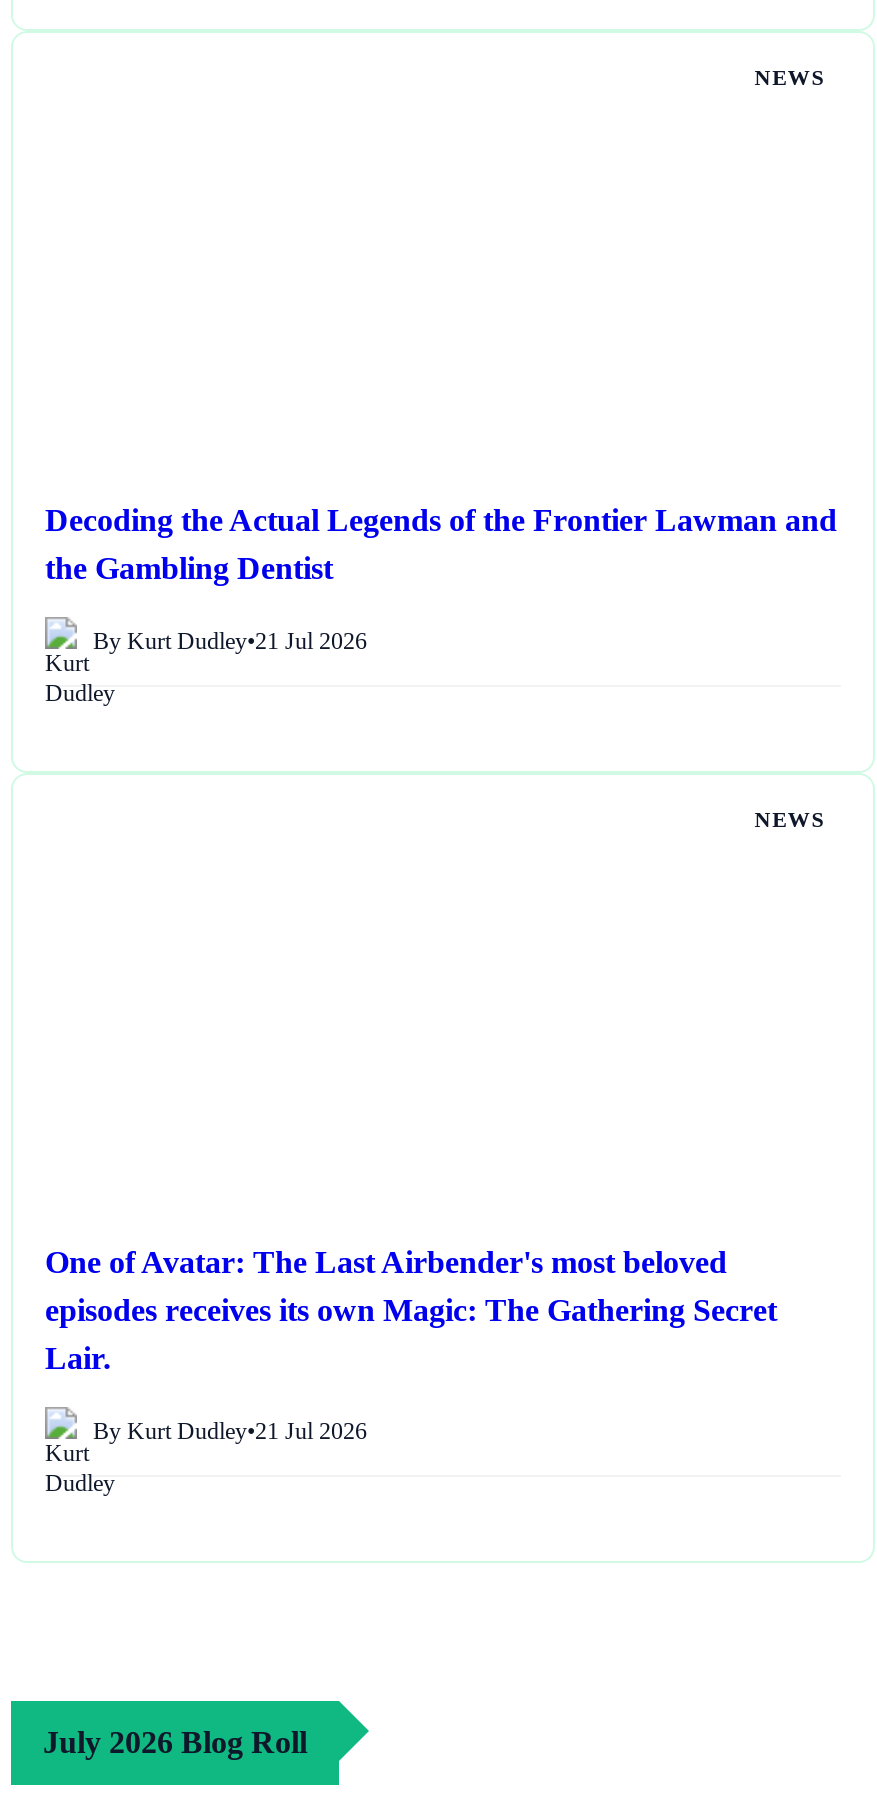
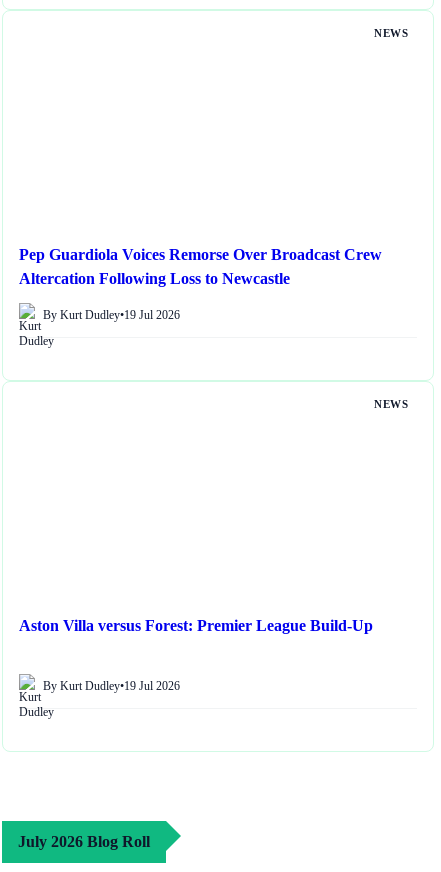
- Decoding the Actual Legends of the Frontier Lawman and
- the Gambling Dentist
+ Pep Guardiola Voices Remorse Over Broadcast Crew
+ Altercation Following Loss to Newcastle

- By Kurt Dudley•21 Jul 2026
+ By Kurt Dudley•19 Jul 2026

- One of Avatar: The Last Airbender's most beloved
- episodes receives its own Magic: The Gathering Secret
- Lair.
+ Aston Villa versus Forest: Premier League Build-Up

- By Kurt Dudley•21 Jul 2026
+ By Kurt Dudley•19 Jul 2026
